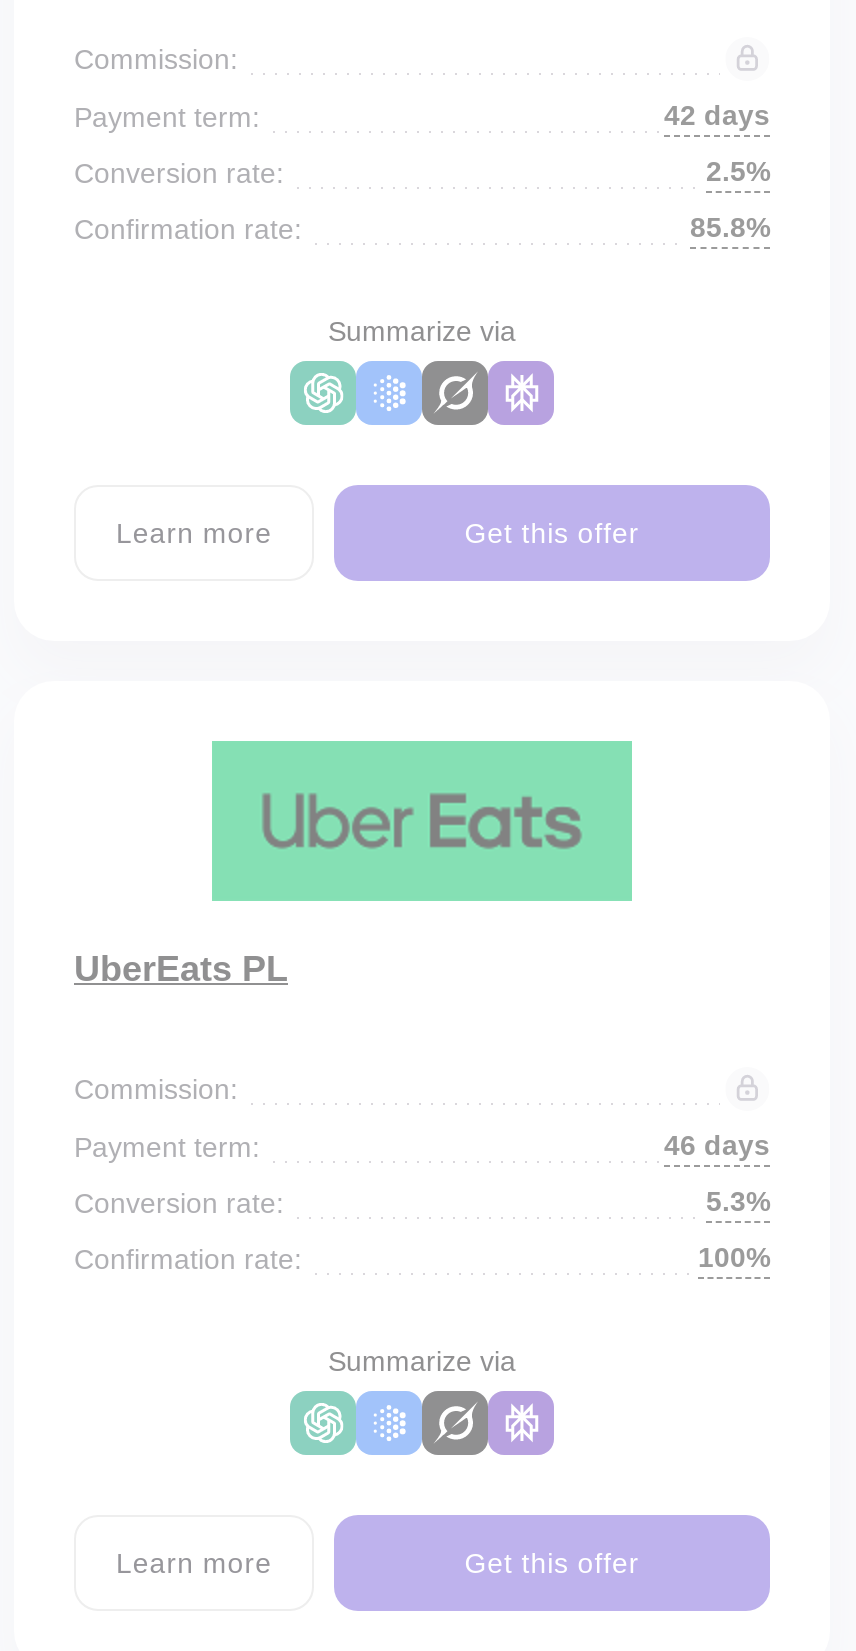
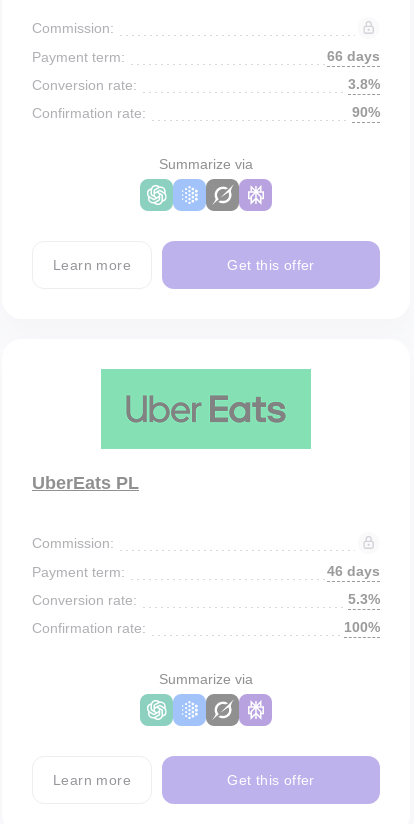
- 42 days
+ 66 days

- 2.5%
+ 3.8%

- 85.8%
+ 90%
